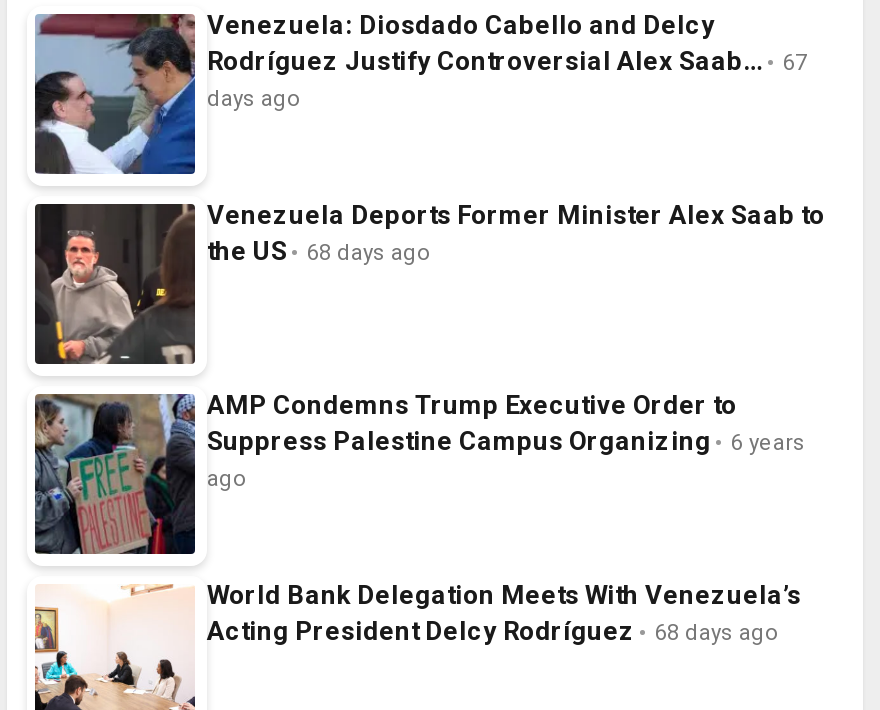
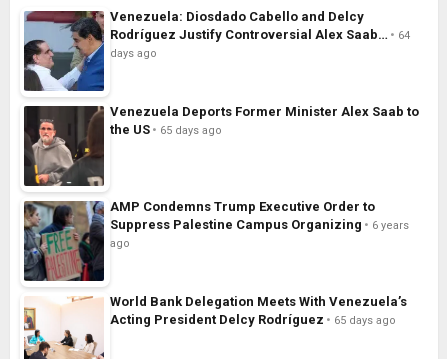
- Rodríguez Justify Controversial Alex Saab… 67
+ Rodríguez Justify Controversial Alex Saab… 64

- the US 68 days ago
+ the US 65 days ago

- Acting President Delcy Rodríguez 68 days ago
+ Acting President Delcy Rodríguez 65 days ago
